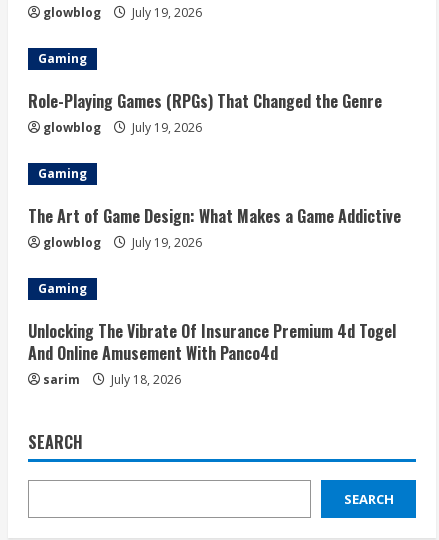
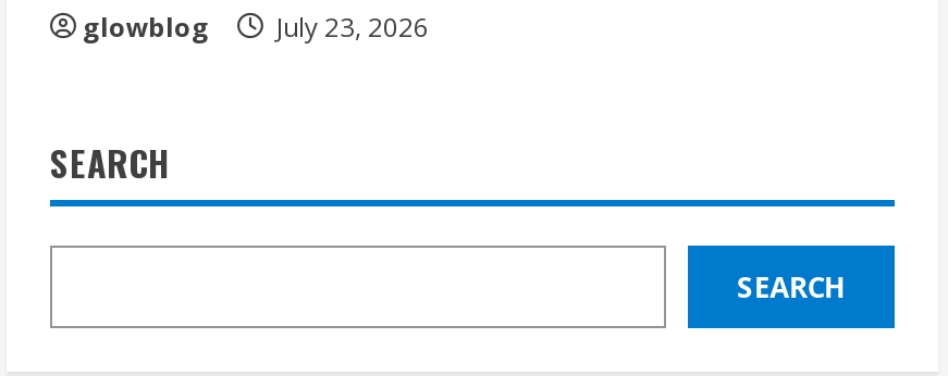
- July 19, 2026
- Gaming
- Role-Playing Games (RPGs) That Changed the Genre
- glowblog
- July 19, 2026
- Gaming
- The Art of Game Design: What Makes a Game Addictive
- glowblog
- July 19, 2026
- Gaming
- Unlocking The Vibrate Of Insurance Premium 4d Togel
- And Online Amusement With Panco4d
- sarim
- July 18, 2026
+ July 23, 2026
